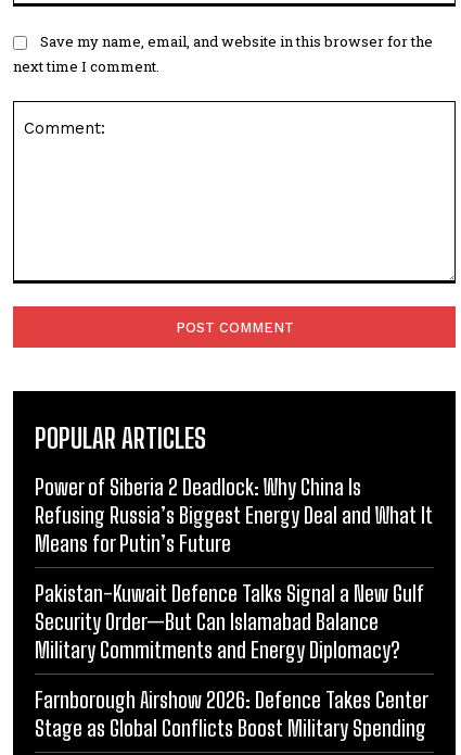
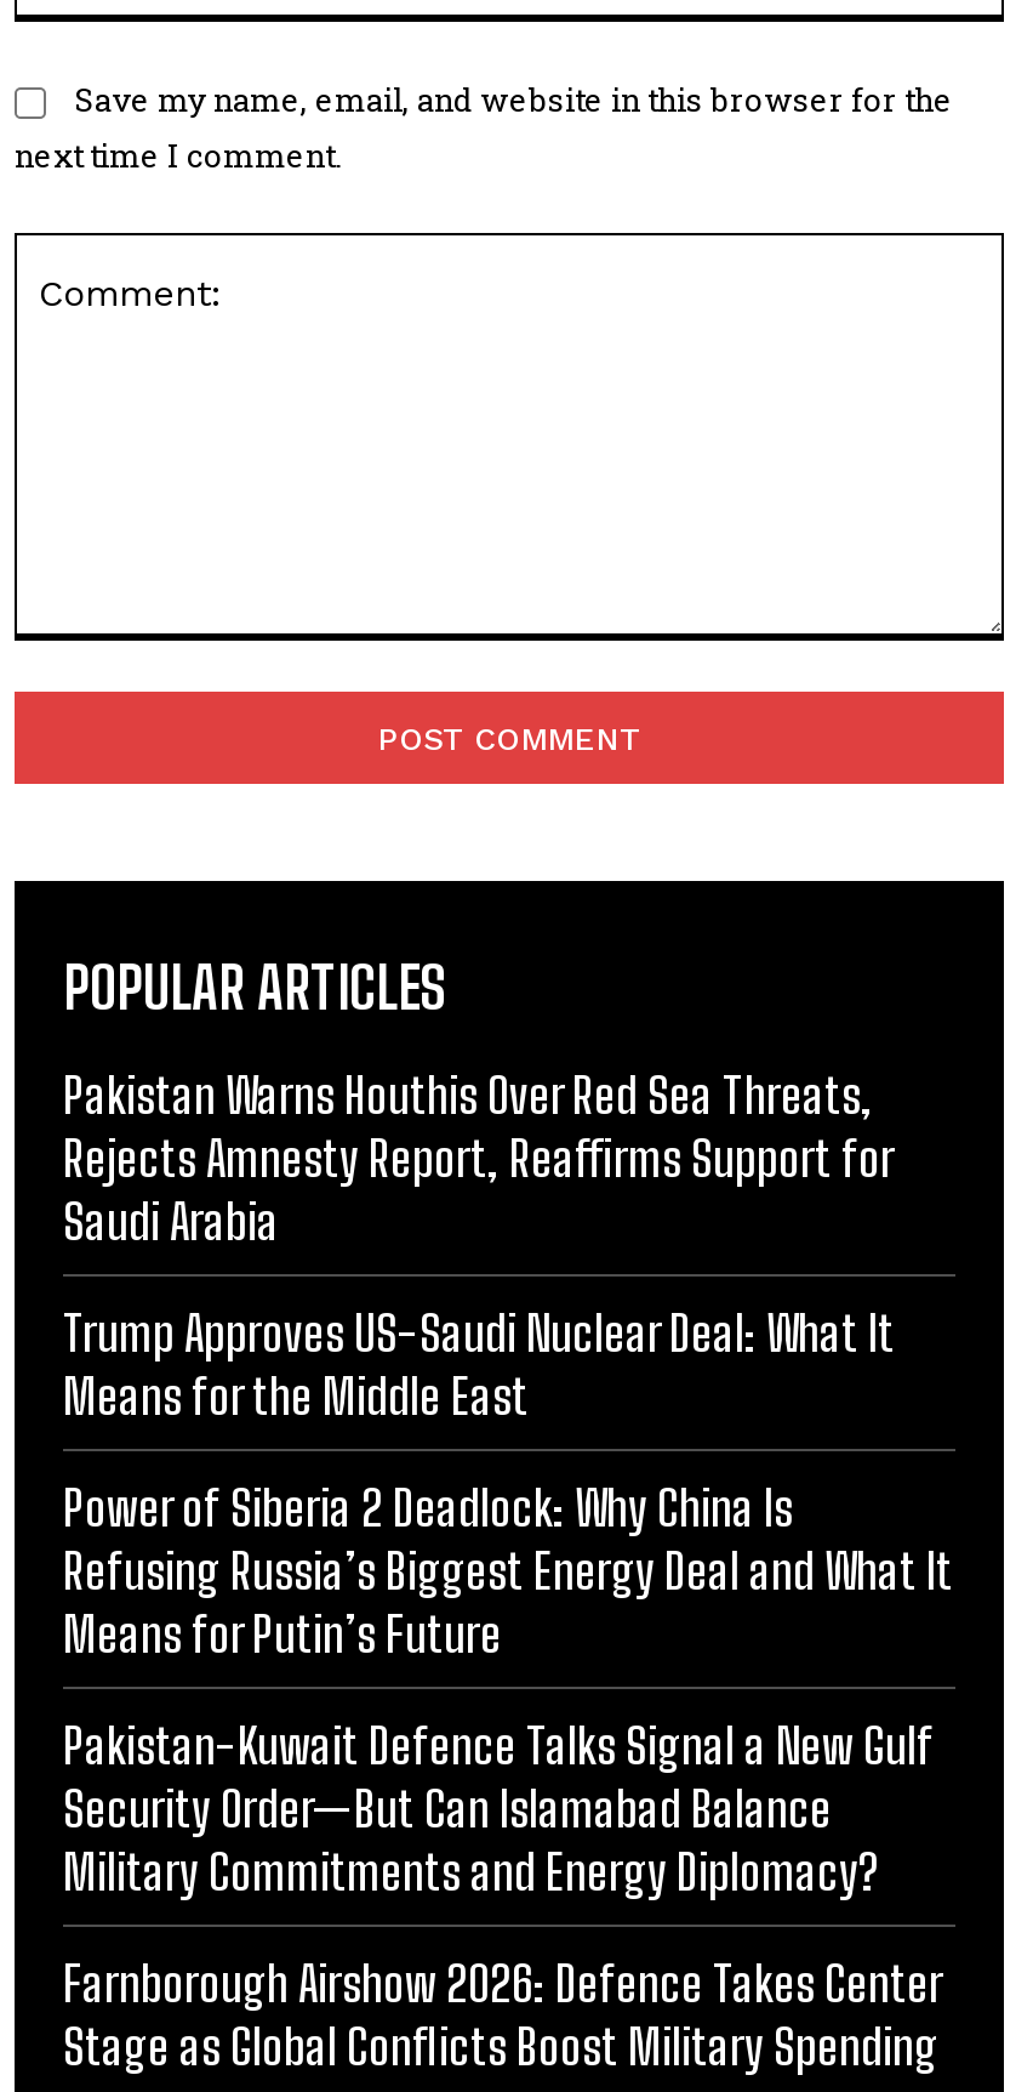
+ Pakistan Warns Houthis Over Red Sea Threats,
+ Rejects Amnesty Report, Reaffirms Support for
+ Saudi Arabia
+ Trump Approves US-Saudi Nuclear Deal: What It
+ Means for the Middle East
